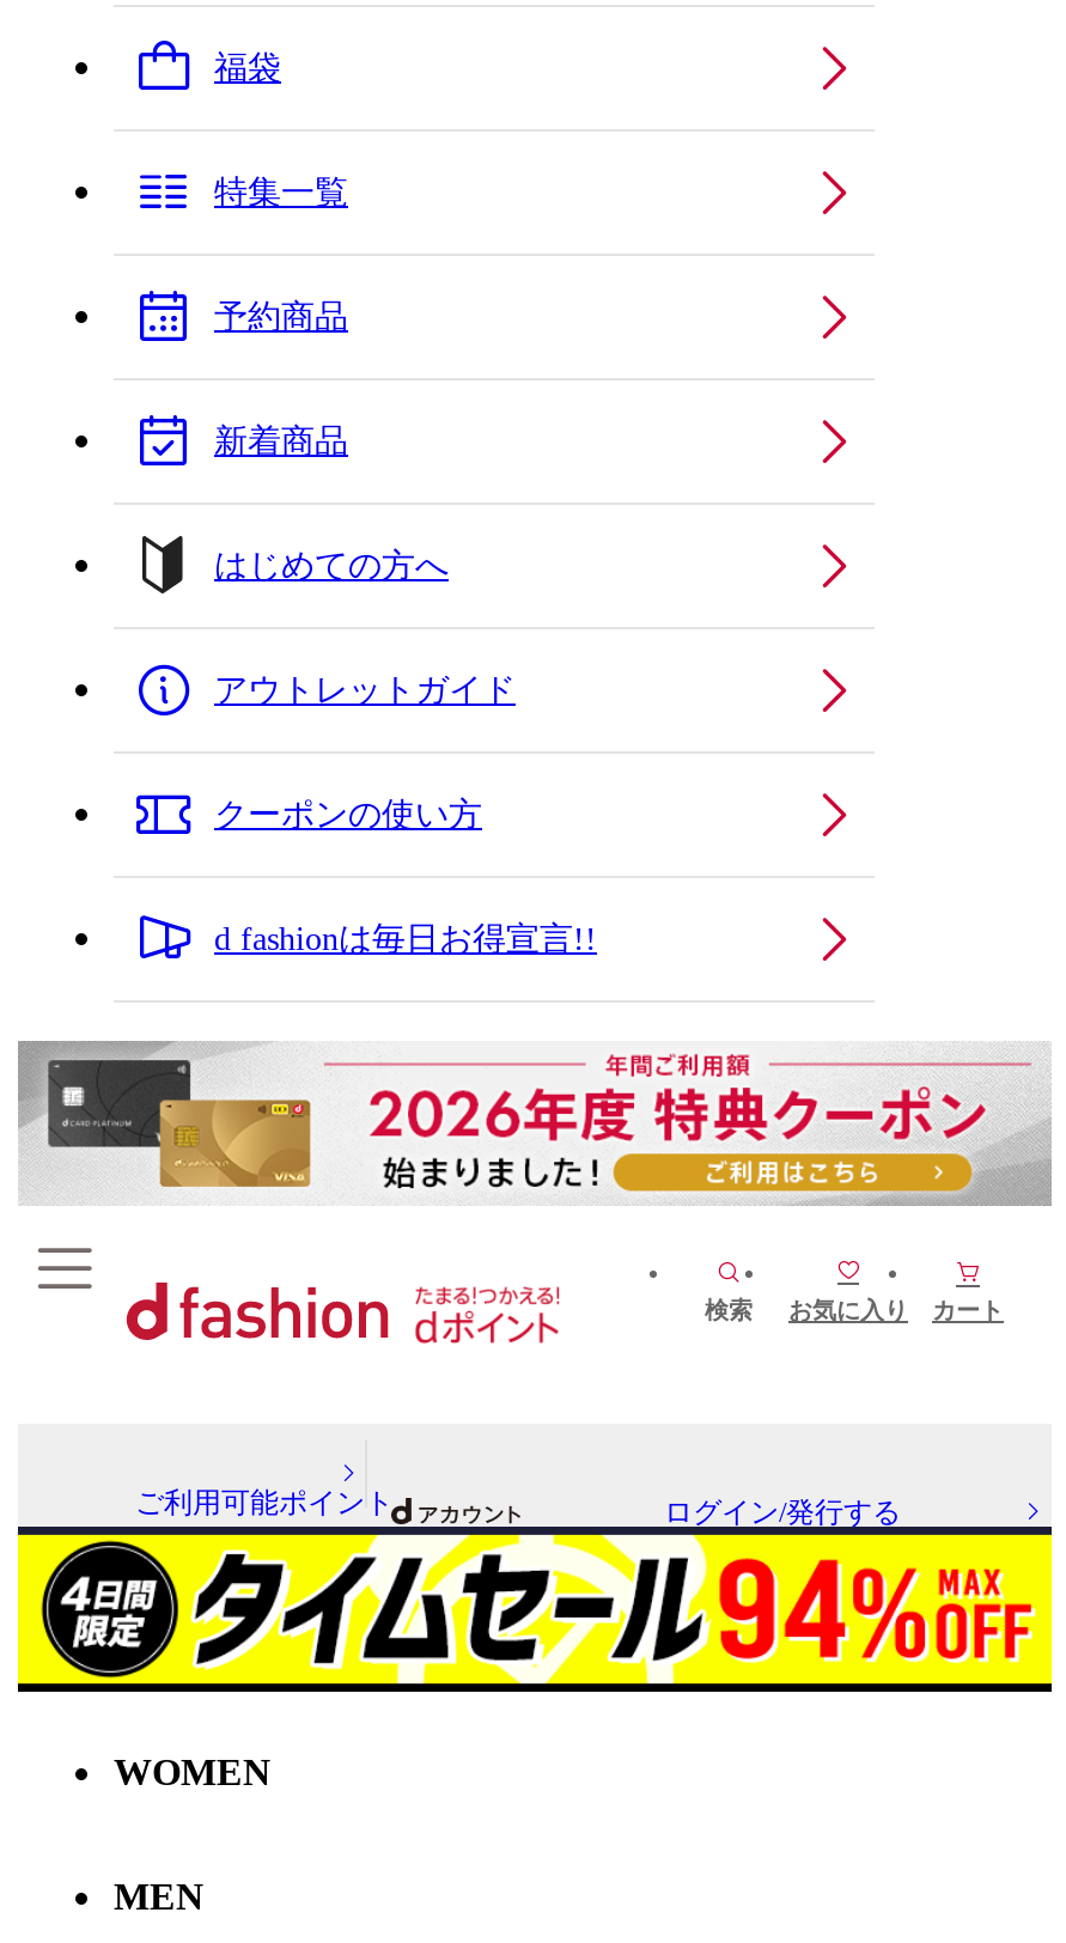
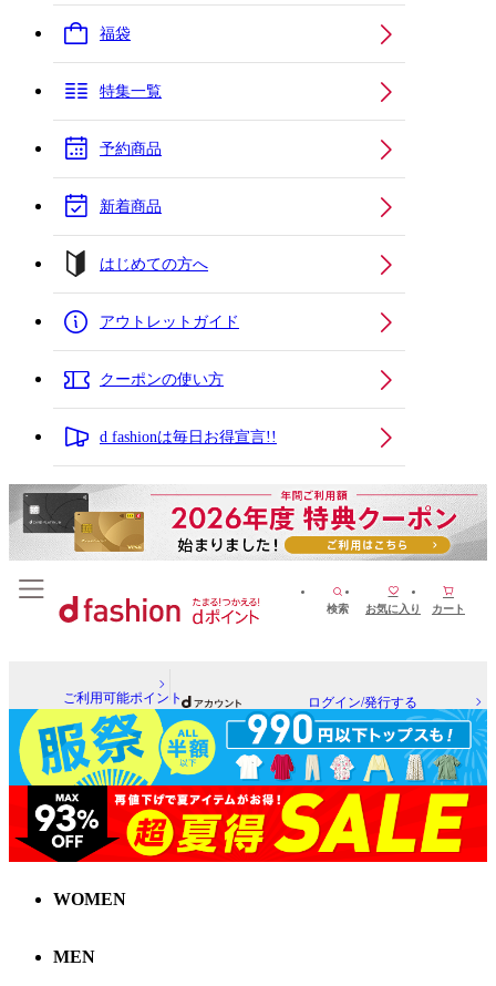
- [image]
+ [image]
